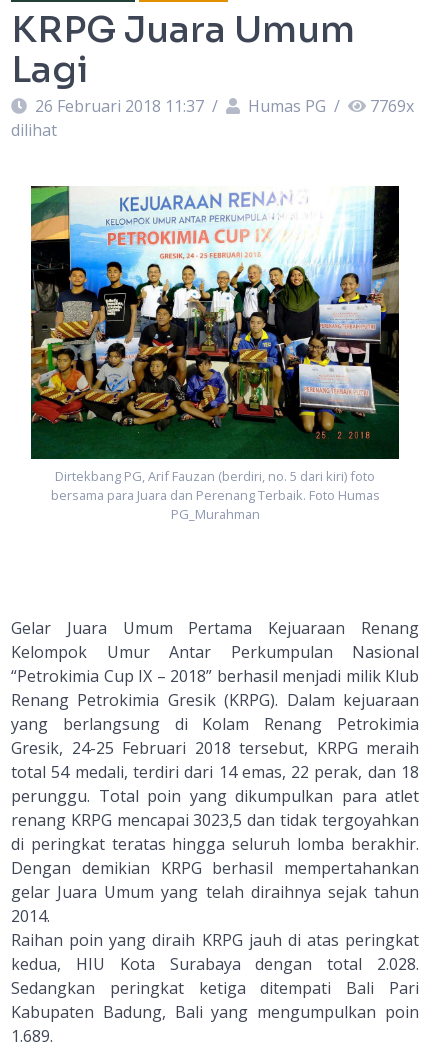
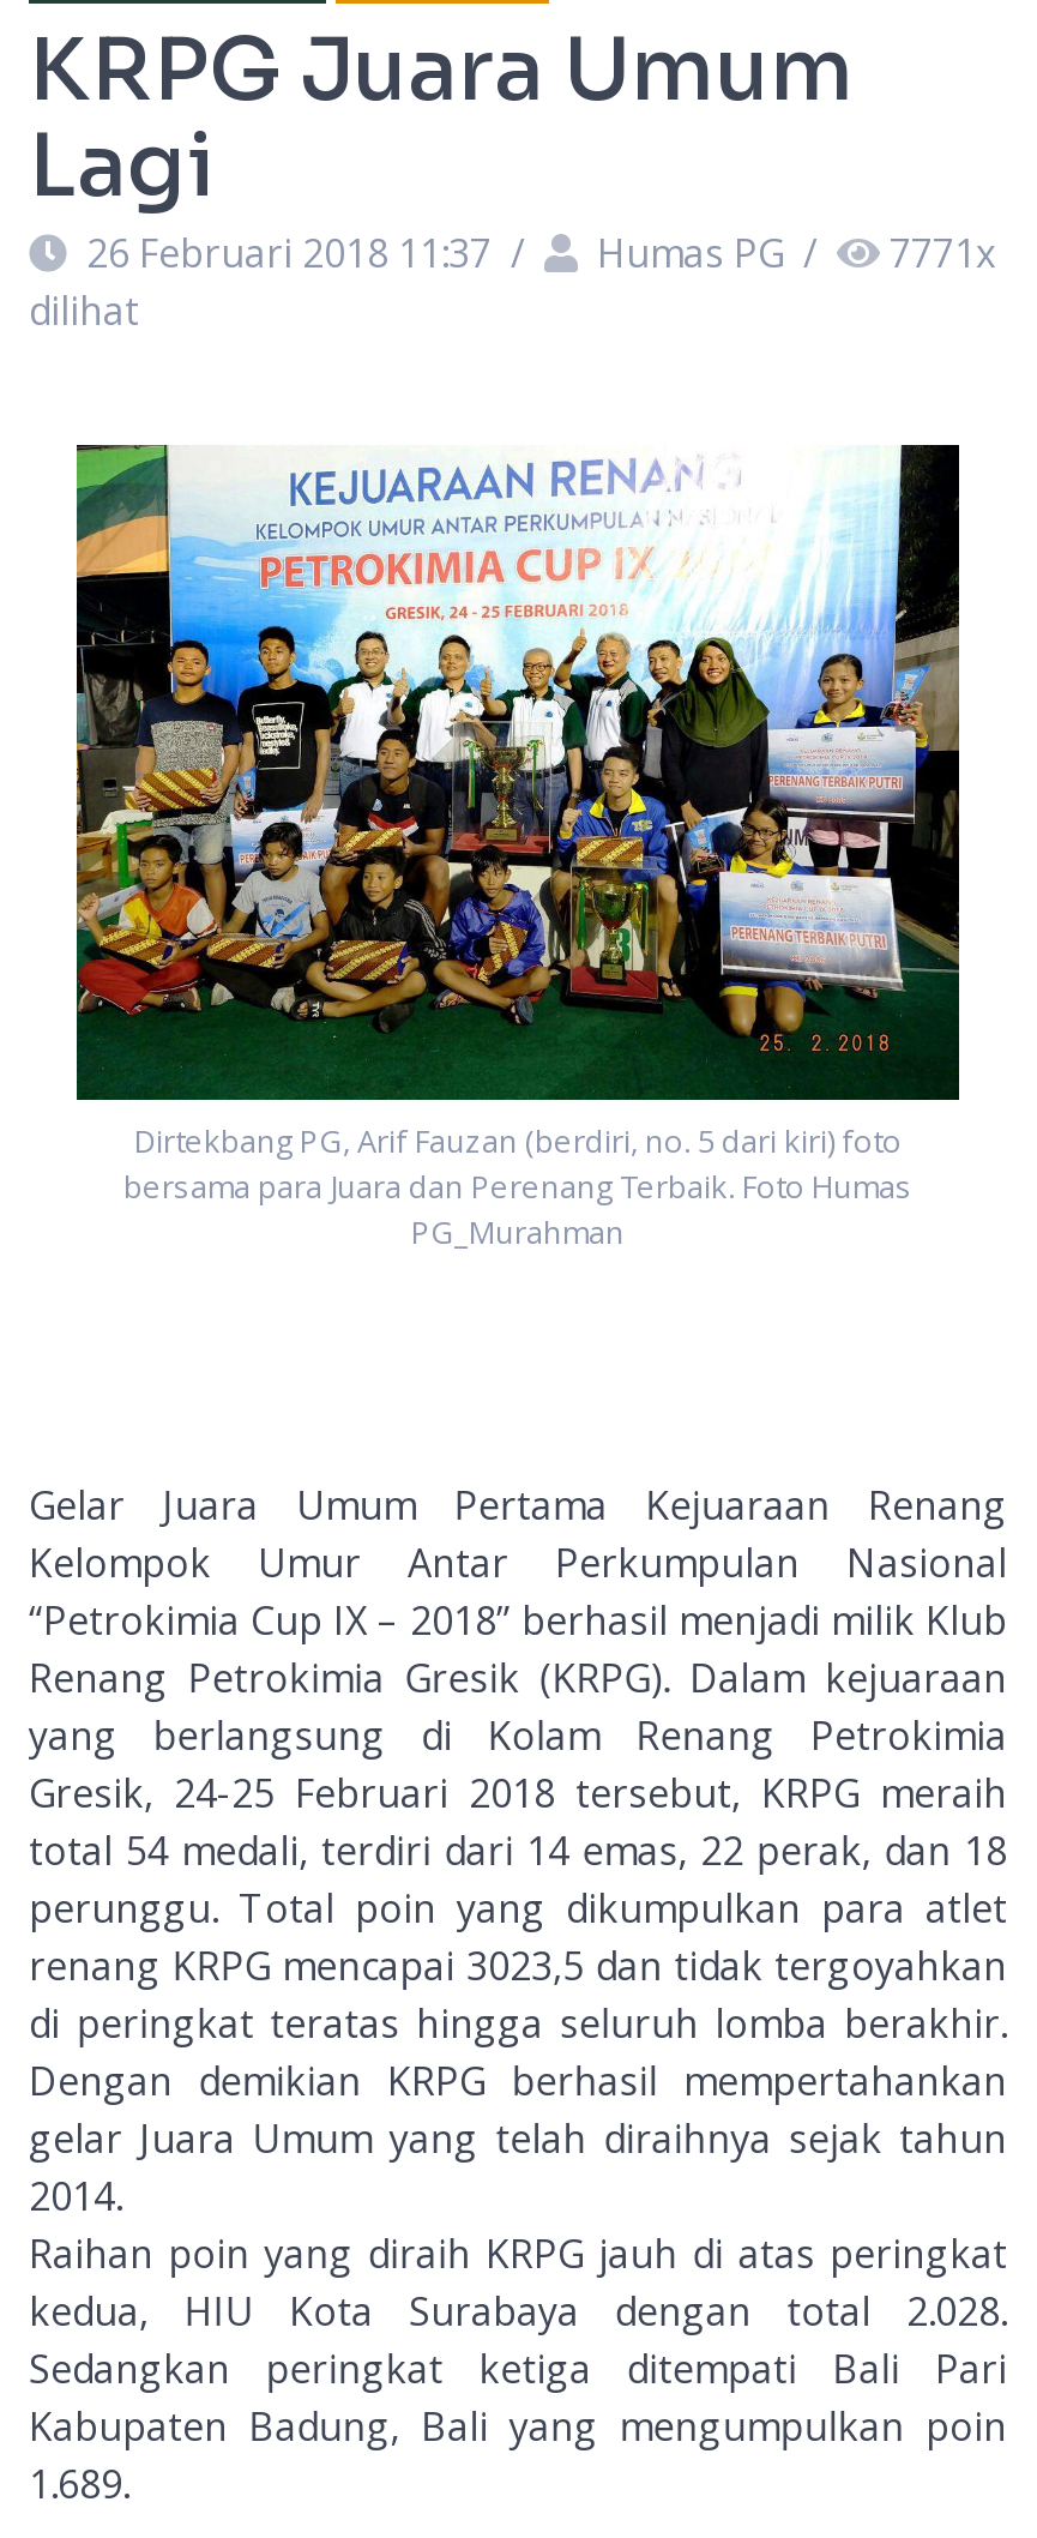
- 26 Februari 2018 11:37 / Humas PG / 7769x
+ 26 Februari 2018 11:37 / Humas PG / 7771x
